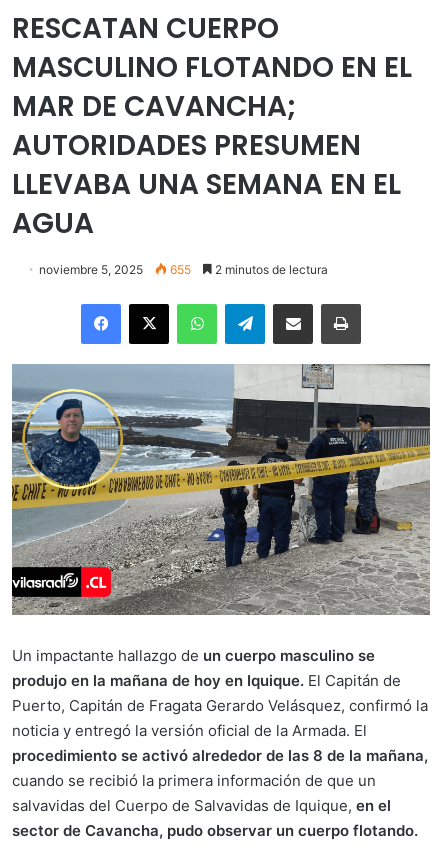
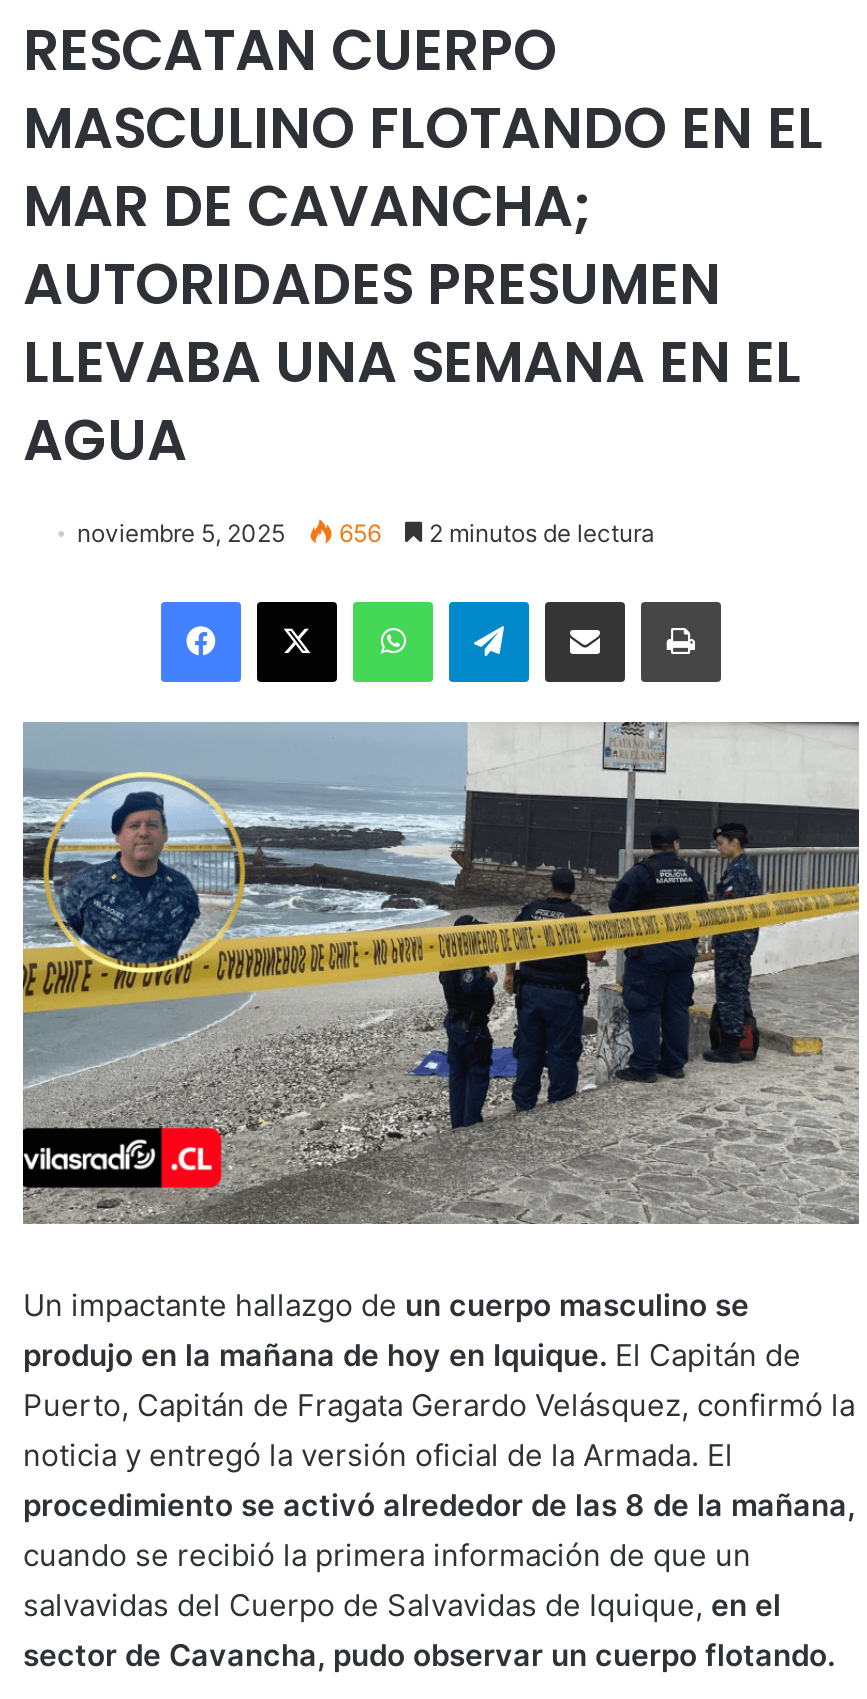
- noviembre 5, 2025 655 2 minutos de lectura
+ noviembre 5, 2025 656 2 minutos de lectura
